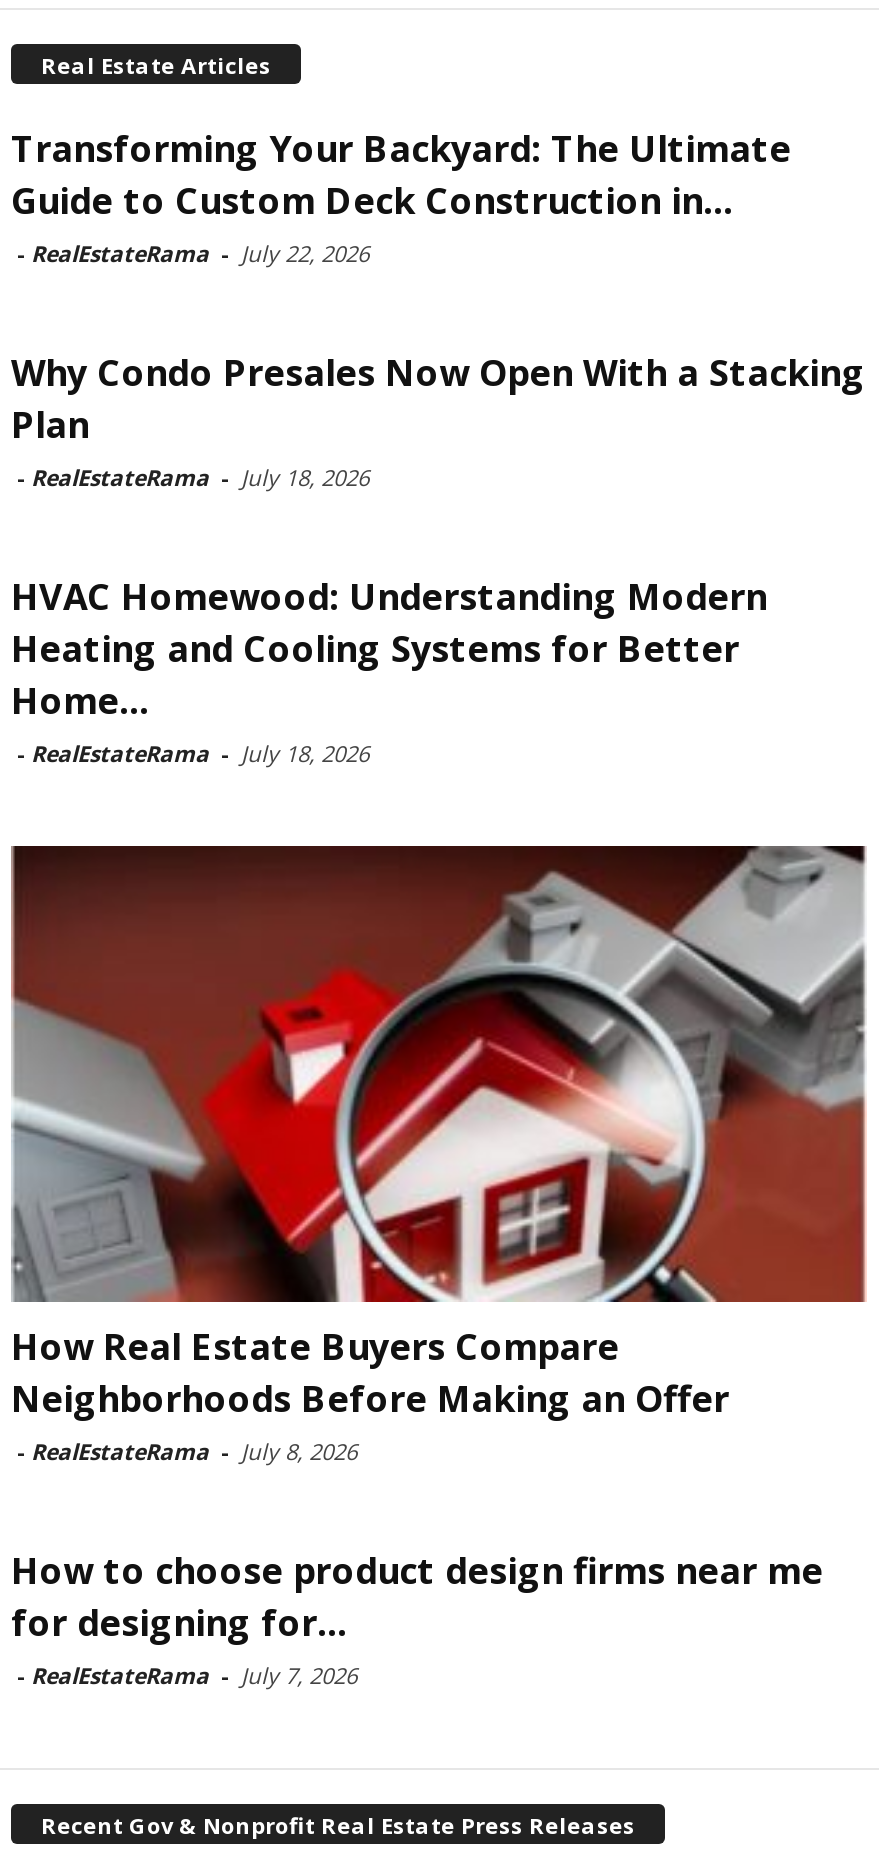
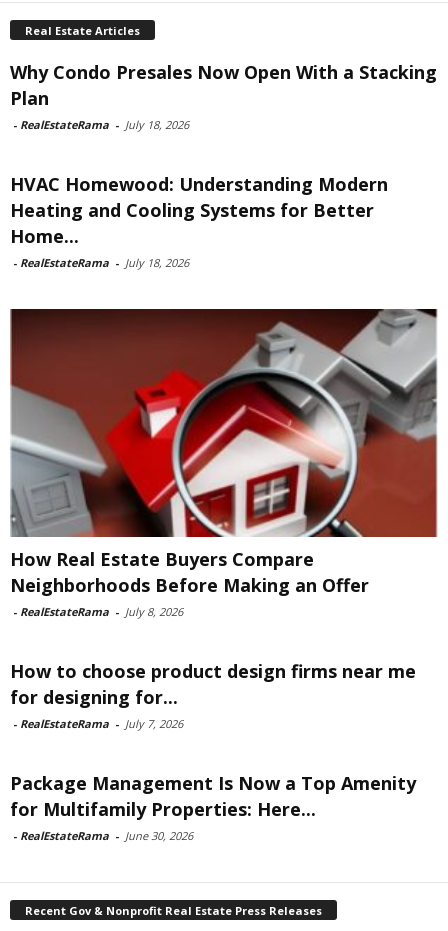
- Transforming Your Backyard: The Ultimate
- Guide to Custom Deck Construction in...
- - RealEstateRama - July 22, 2026

moved up: [image] | Why Condo Presales Now Open With a Stacking | Plan | ... | for designing for... | - RealEstateRama - July 7, 2026

+ Package Management Is Now a Top Amenity
+ for Multifamily Properties: Here...
+ - RealEstateRama - June 30, 2026
